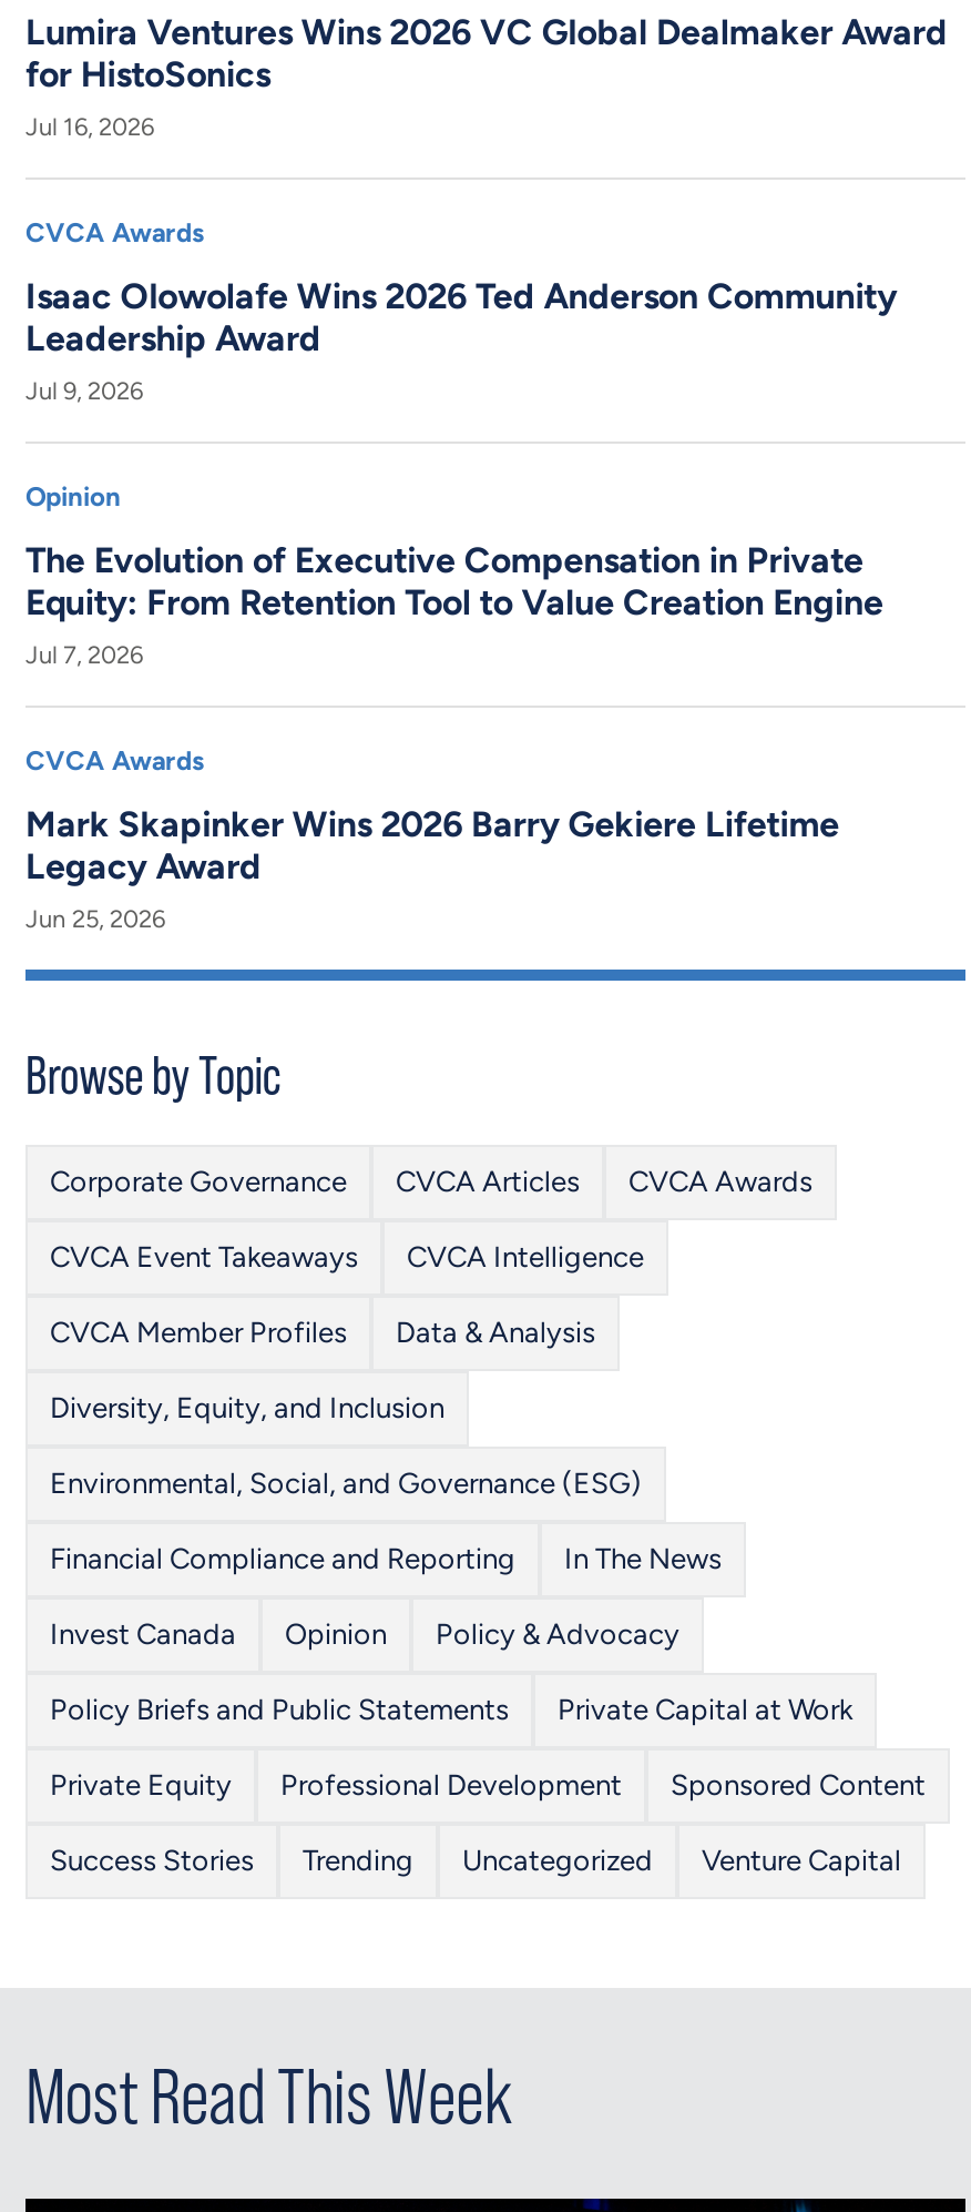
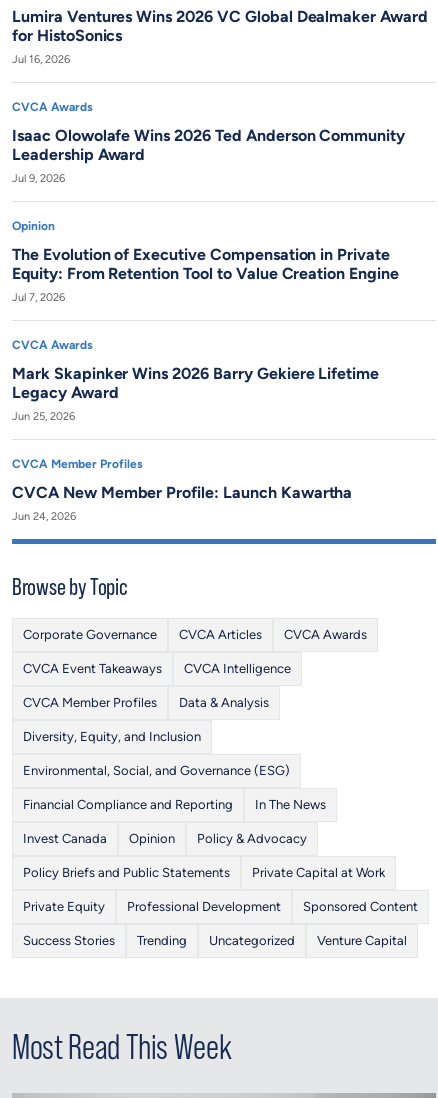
+ CVCA Member Profiles
+ CVCA New Member Profile: Launch Kawartha
+ Jun 24, 2026
